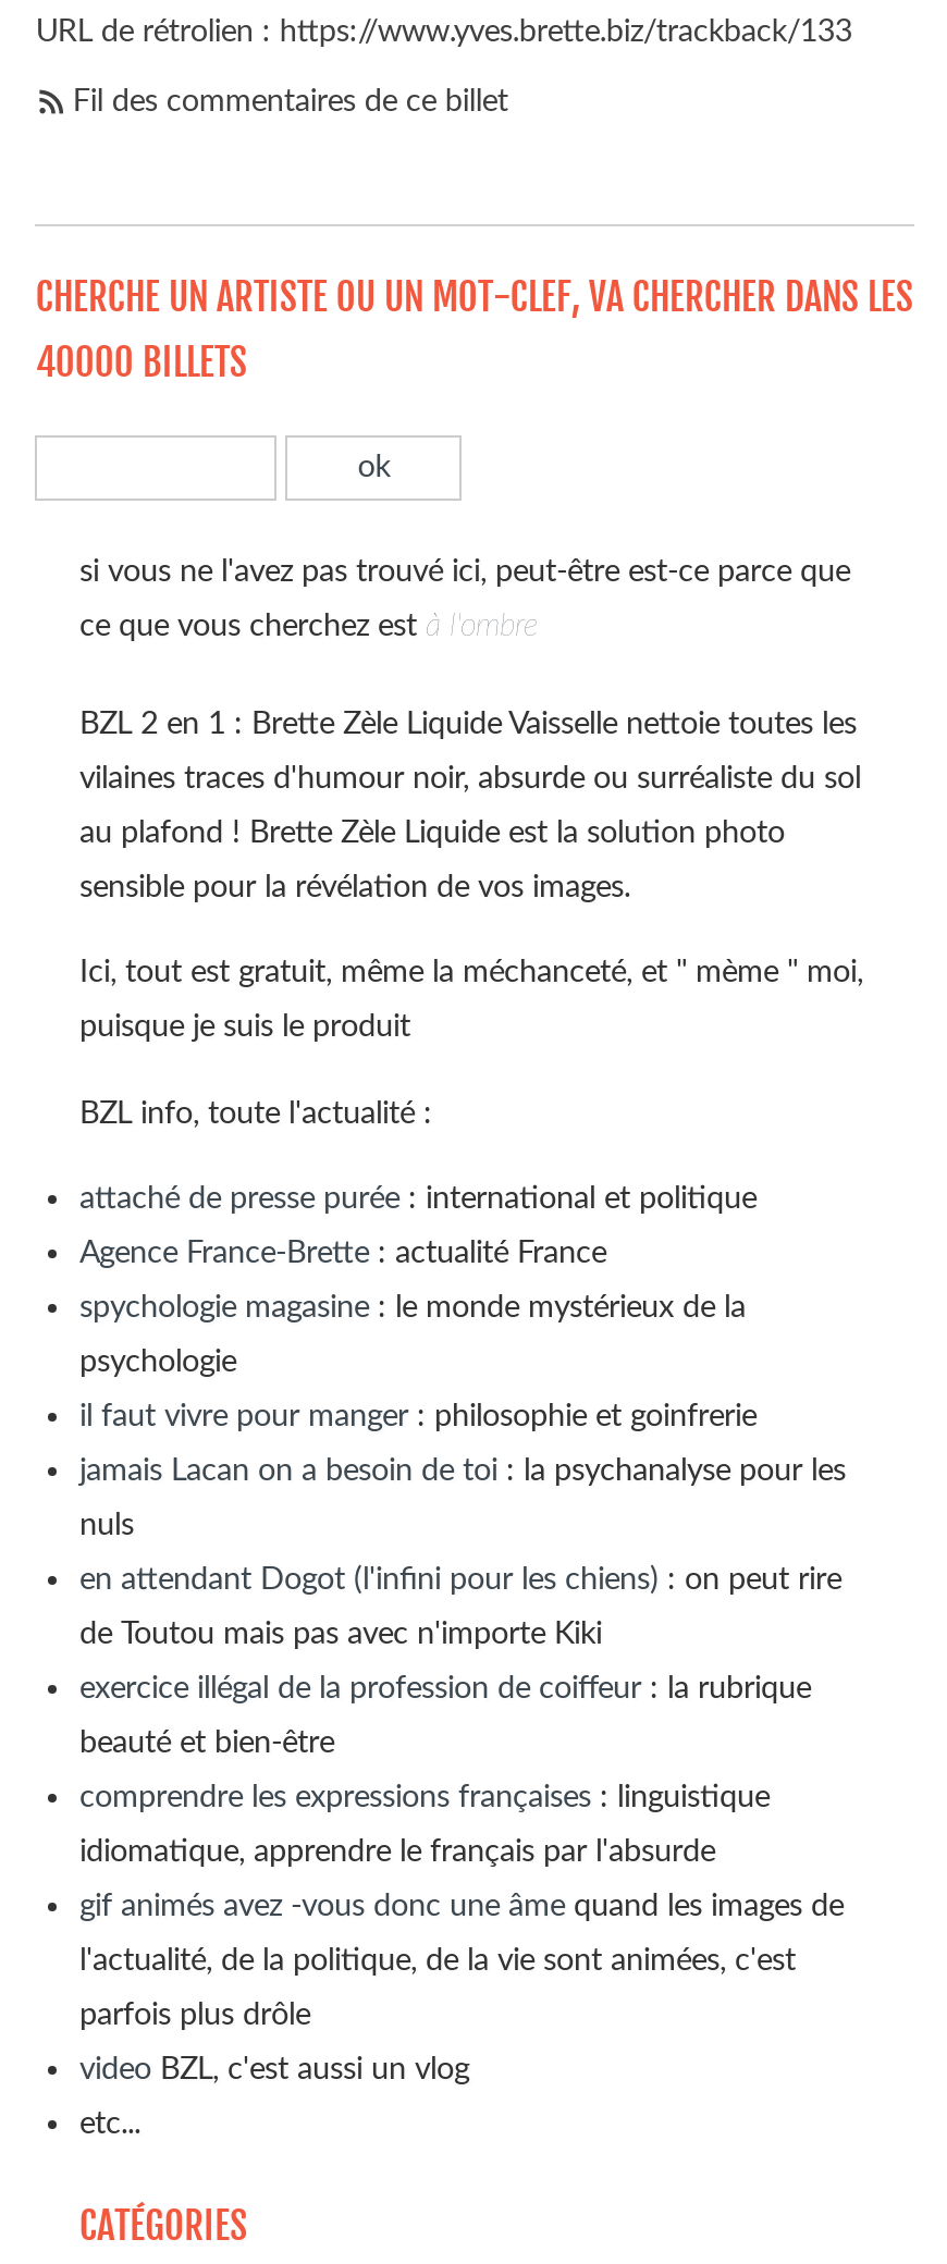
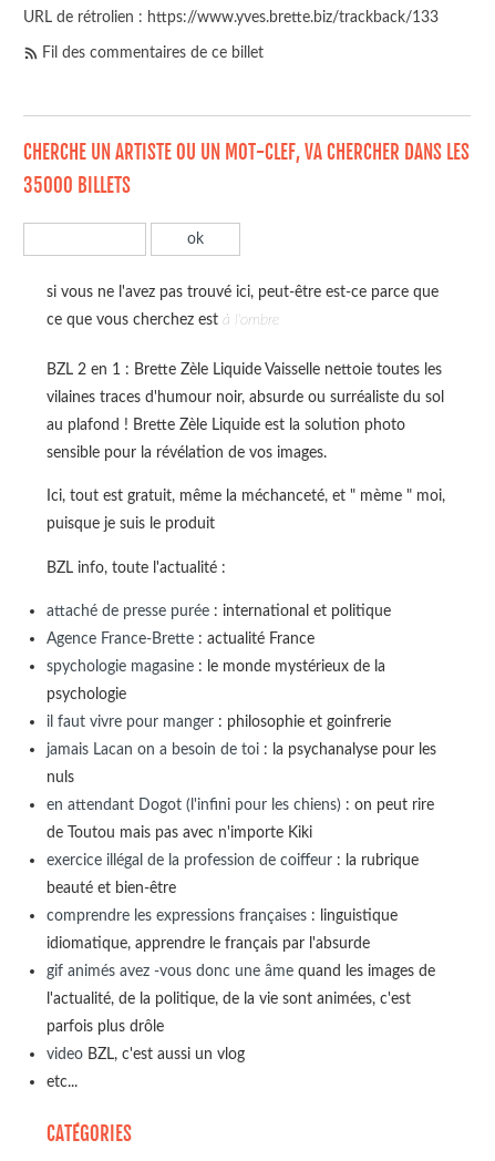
- 40000 BILLETS
+ 35000 BILLETS
